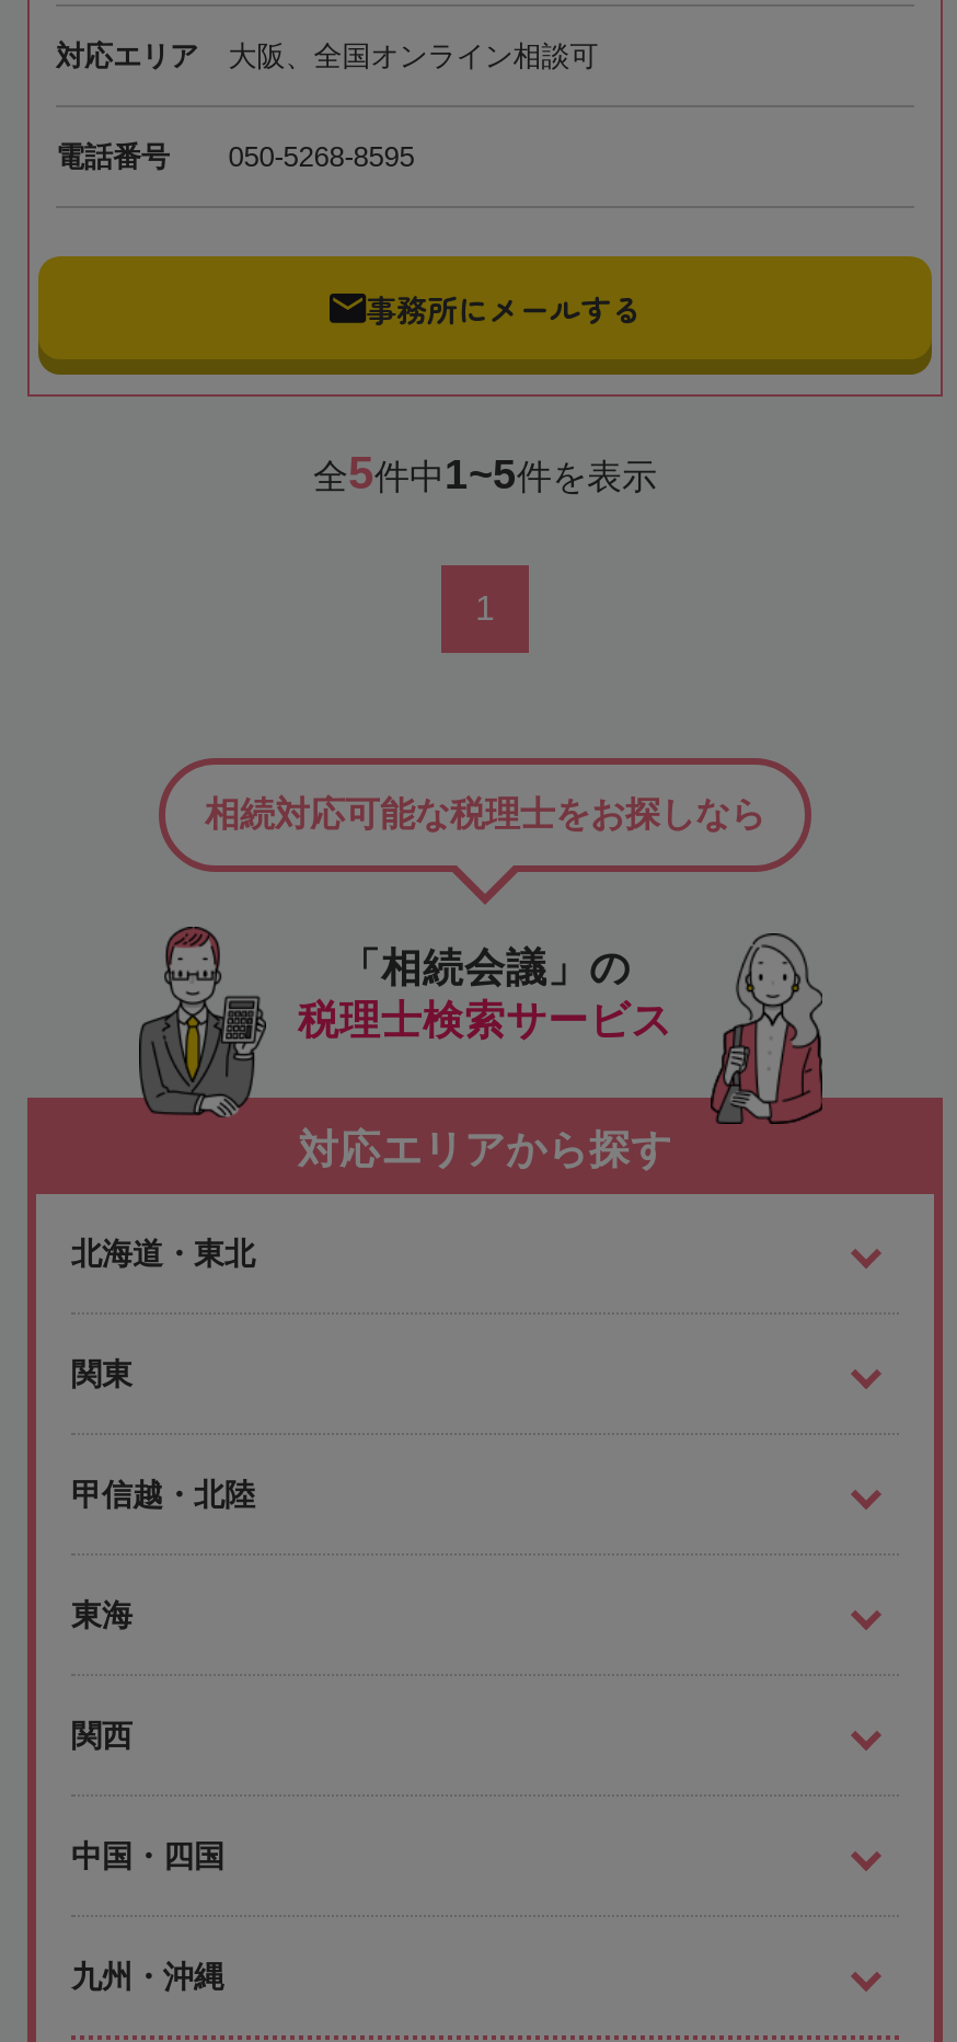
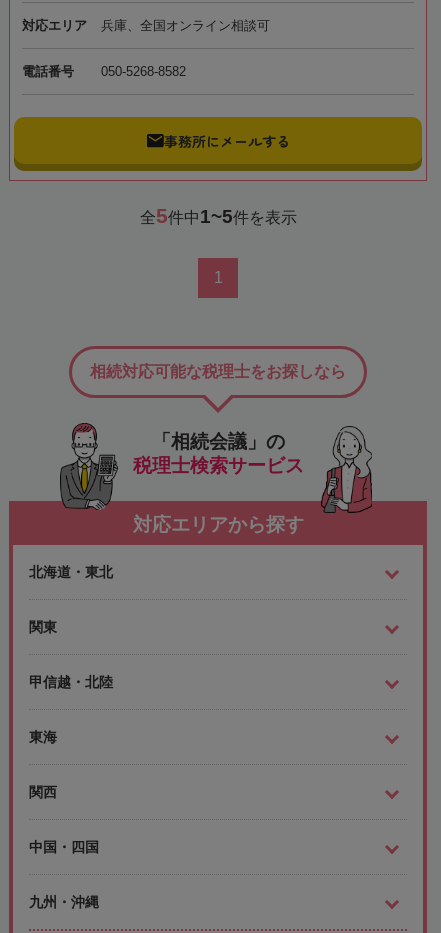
- 大阪、全国オンライン相談可
+ 兵庫、全国オンライン相談可

- 電話番号 050-5268-8595
+ 電話番号 050-5268-8582
